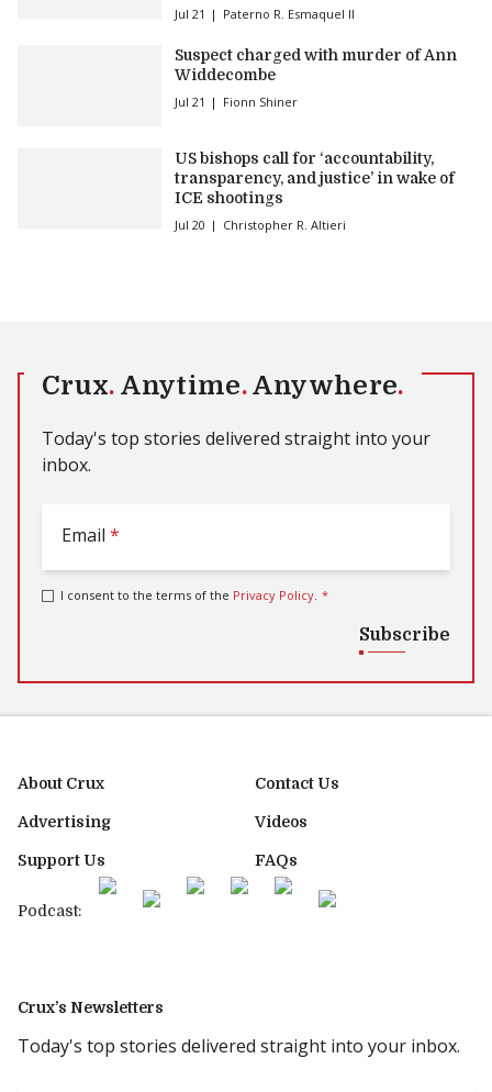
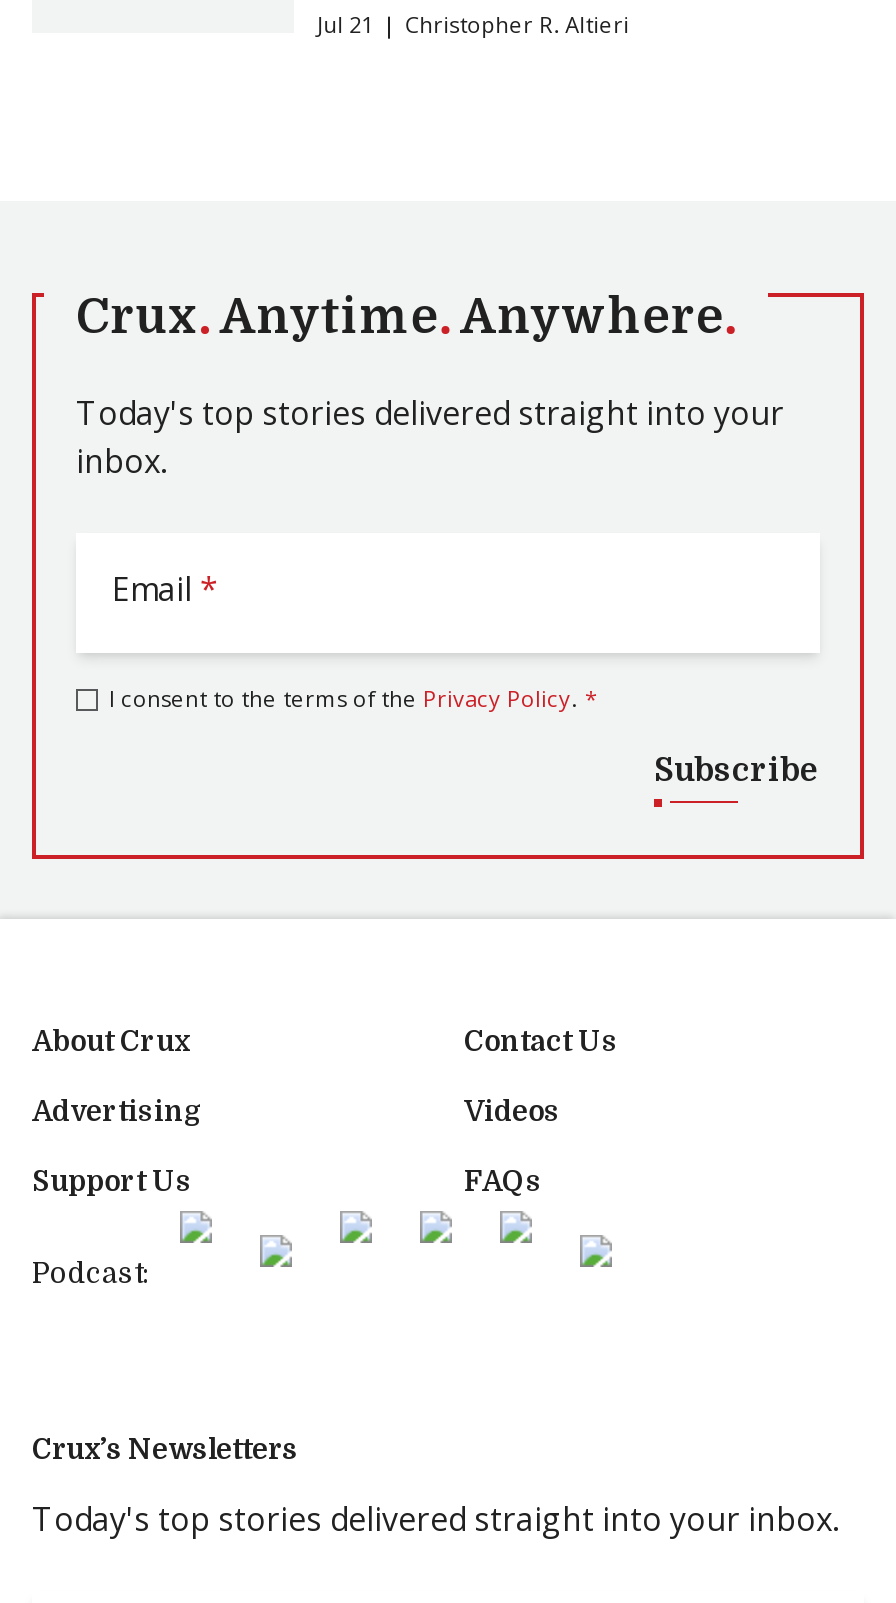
- Paterno R. Esmaquel II
- Suspect charged with murder of Ann
- Widdecombe
- Jul 21
- Fionn Shiner
- US bishops call for ‘accountability,
- transparency, and justice’ in wake of
- ICE shootings
- Jul 20
